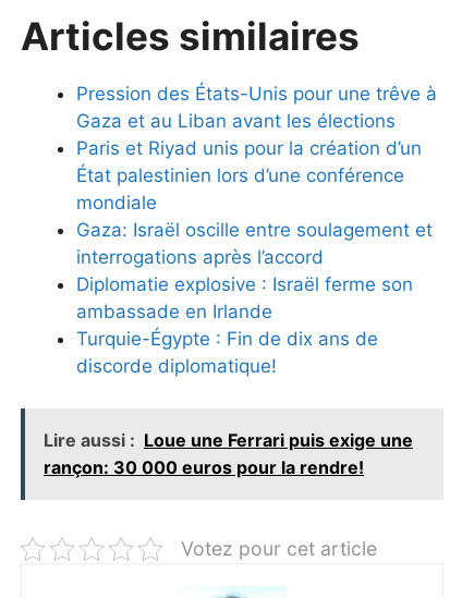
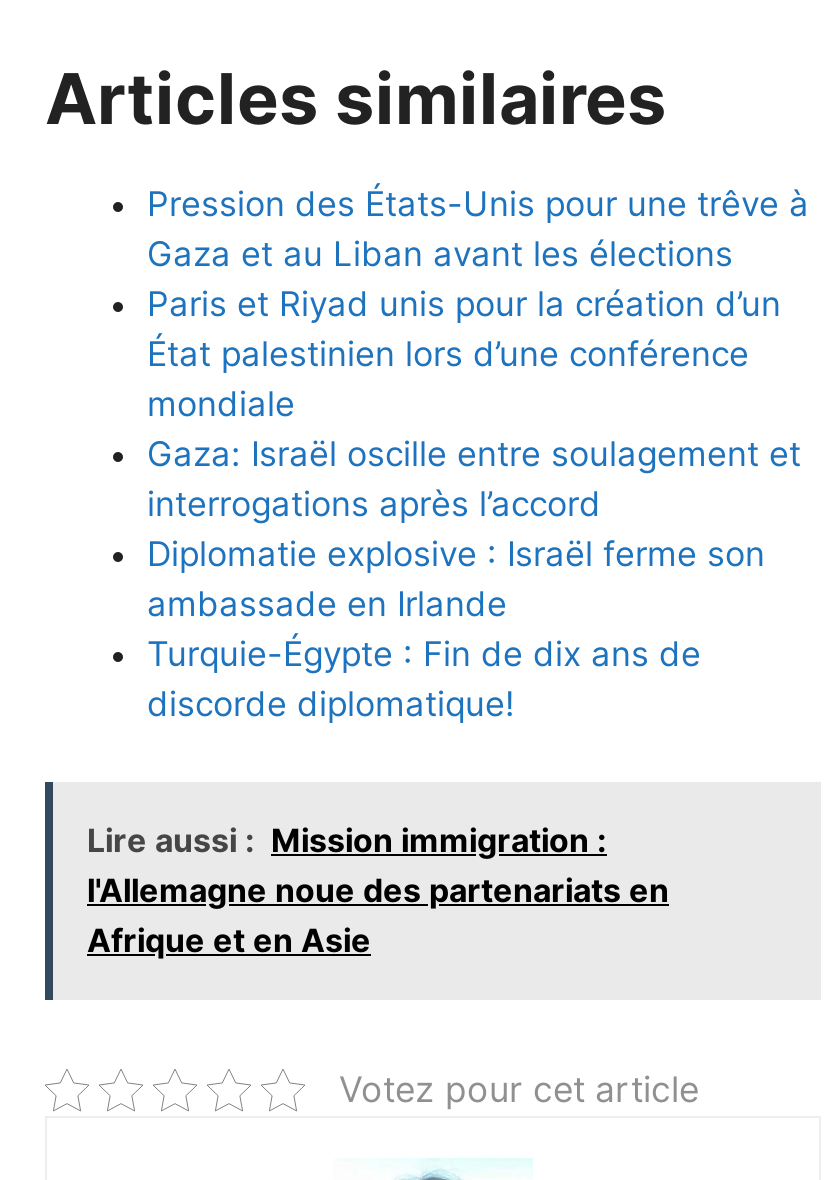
- Lire aussi : Loue une Ferrari puis exige une
- rançon: 30 000 euros pour la rendre!
+ Lire aussi : Mission immigration :
+ l'Allemagne noue des partenariats en
+ Afrique et en Asie
